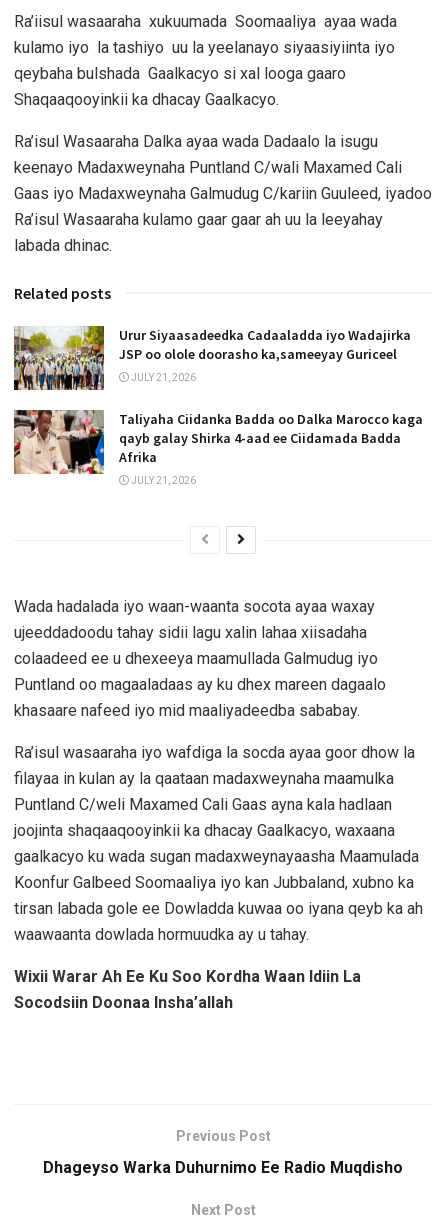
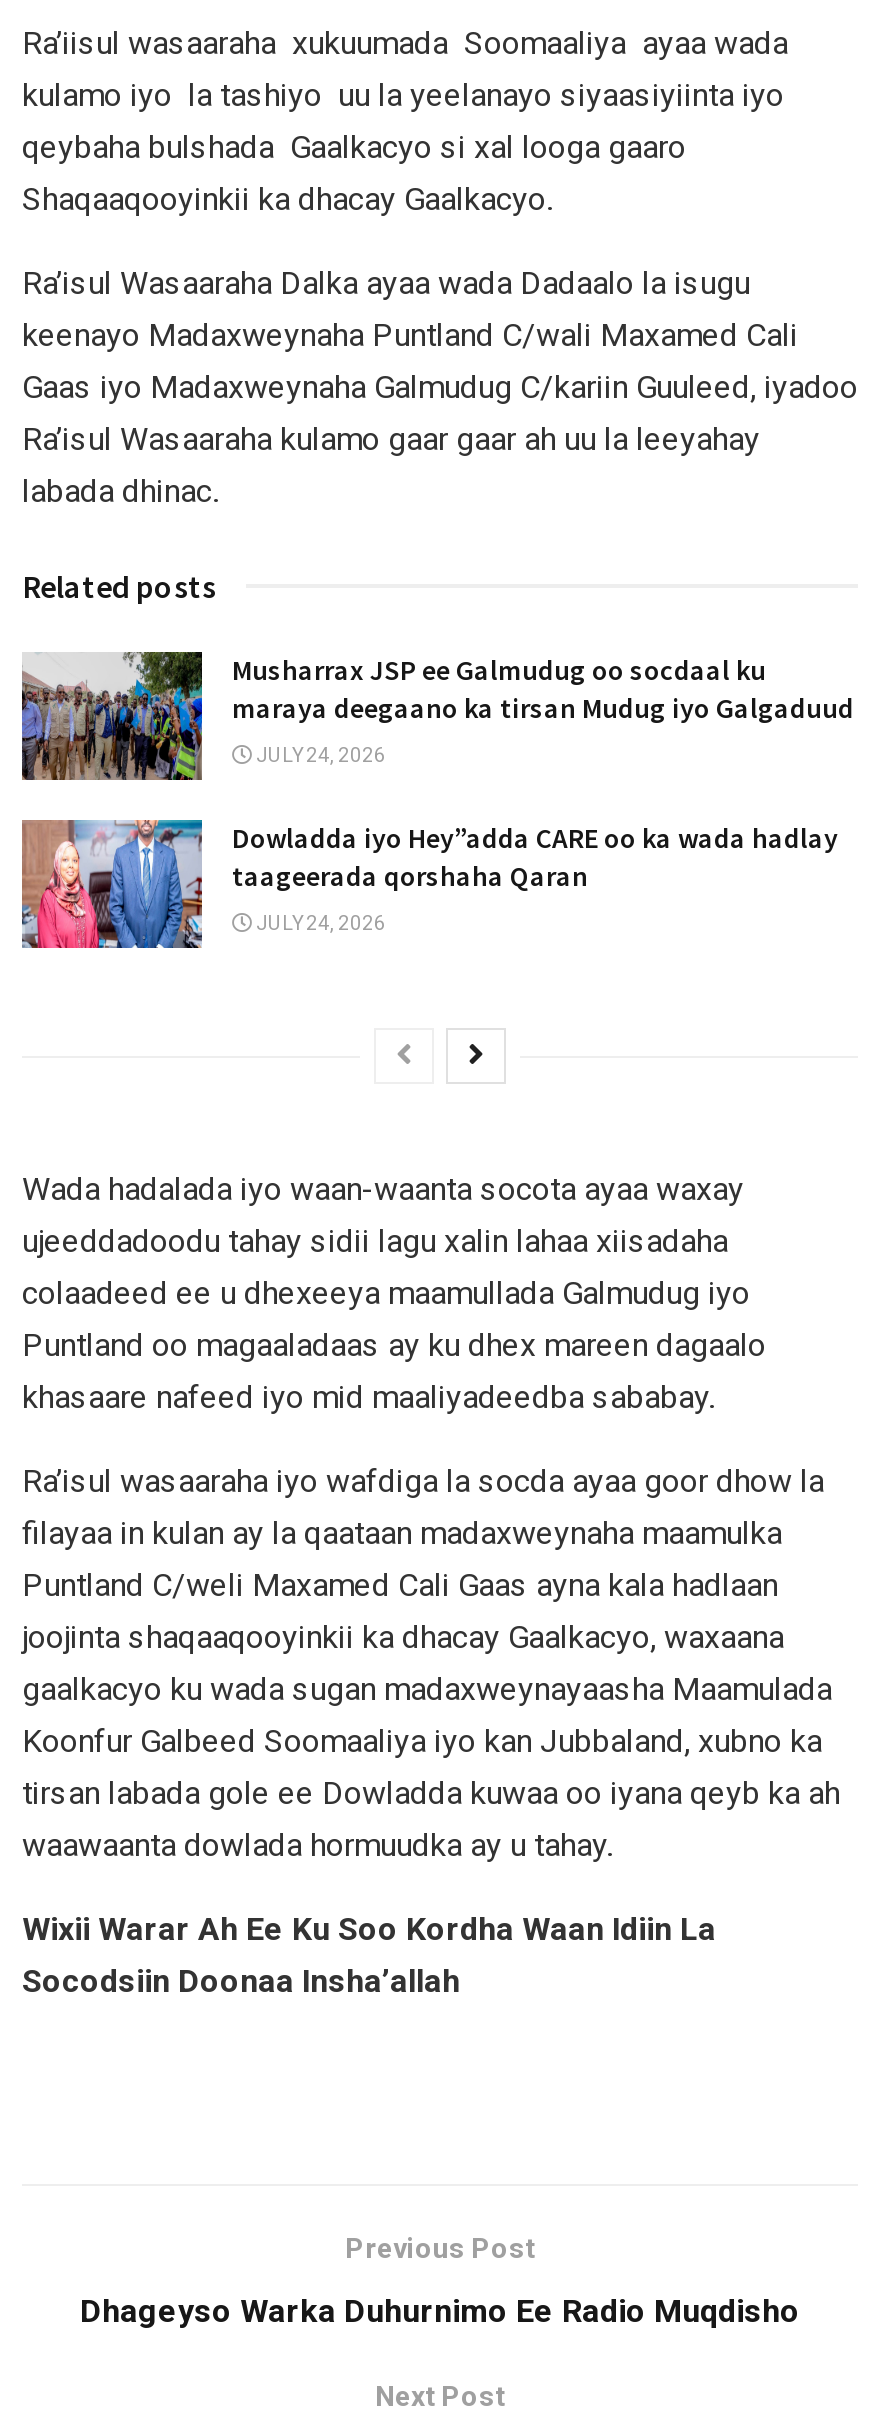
- [image]
- Urur Siyaasadeedka Cadaaladda iyo Wadajirka
- JSP oo olole doorasho ka,sameeyay Guriceel
+ [image]
+ Musharrax JSP ee Galmudug oo socdaal ku
+ maraya deegaano ka tirsan Mudug iyo Galgaduud

- JULY 21, 2026
+ JULY 24, 2026

- [image]
- Taliyaha Ciidanka Badda oo Dalka Marocco kaga
- qayb galay Shirka 4-aad ee Ciidamada Badda
- Afrika
+ [image]
+ Dowladda iyo Hey”adda CARE oo ka wada hadlay
+ taageerada qorshaha Qaran

- JULY 21, 2026
+ JULY 24, 2026
